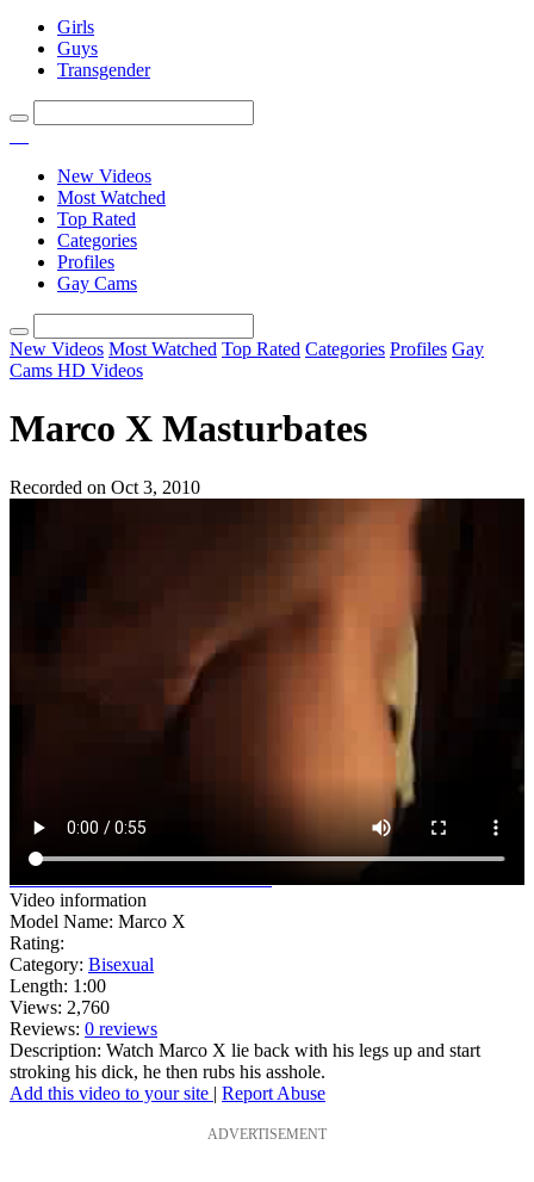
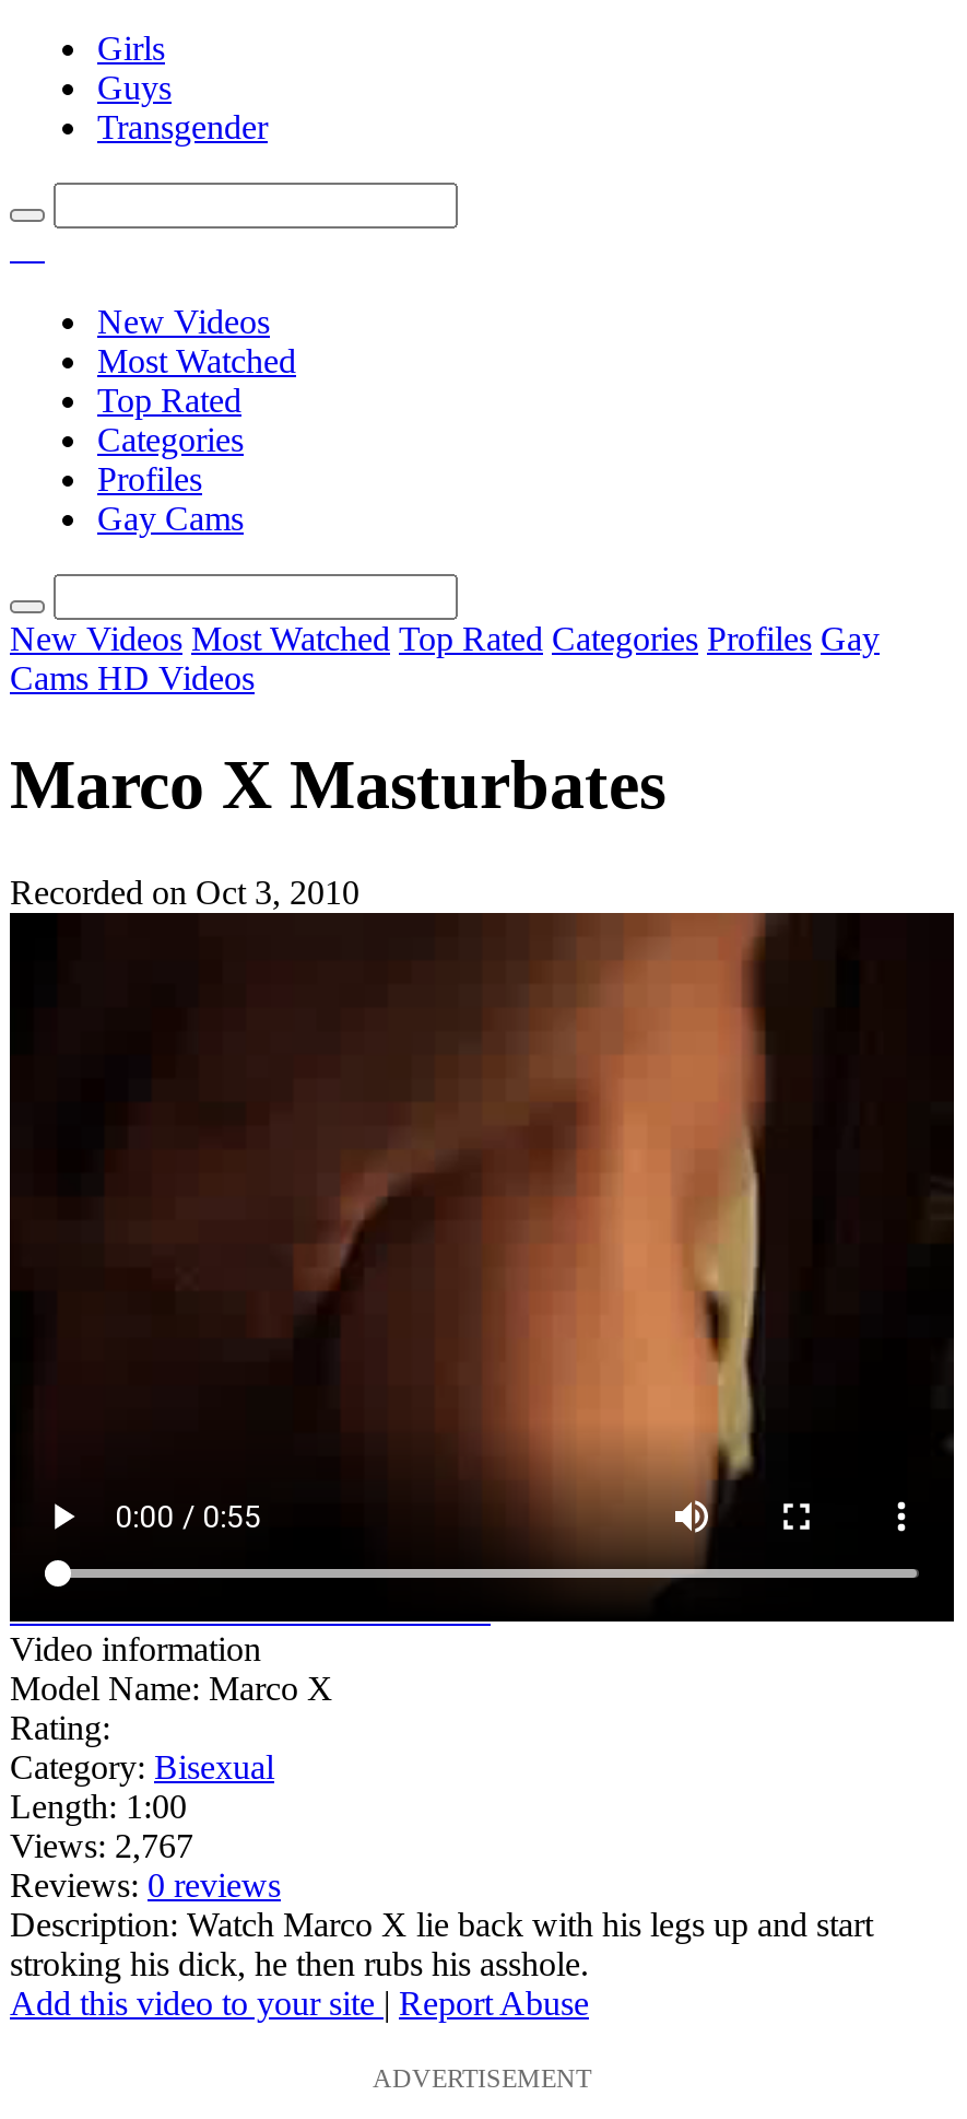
- Views: 2,760
+ Views: 2,767
